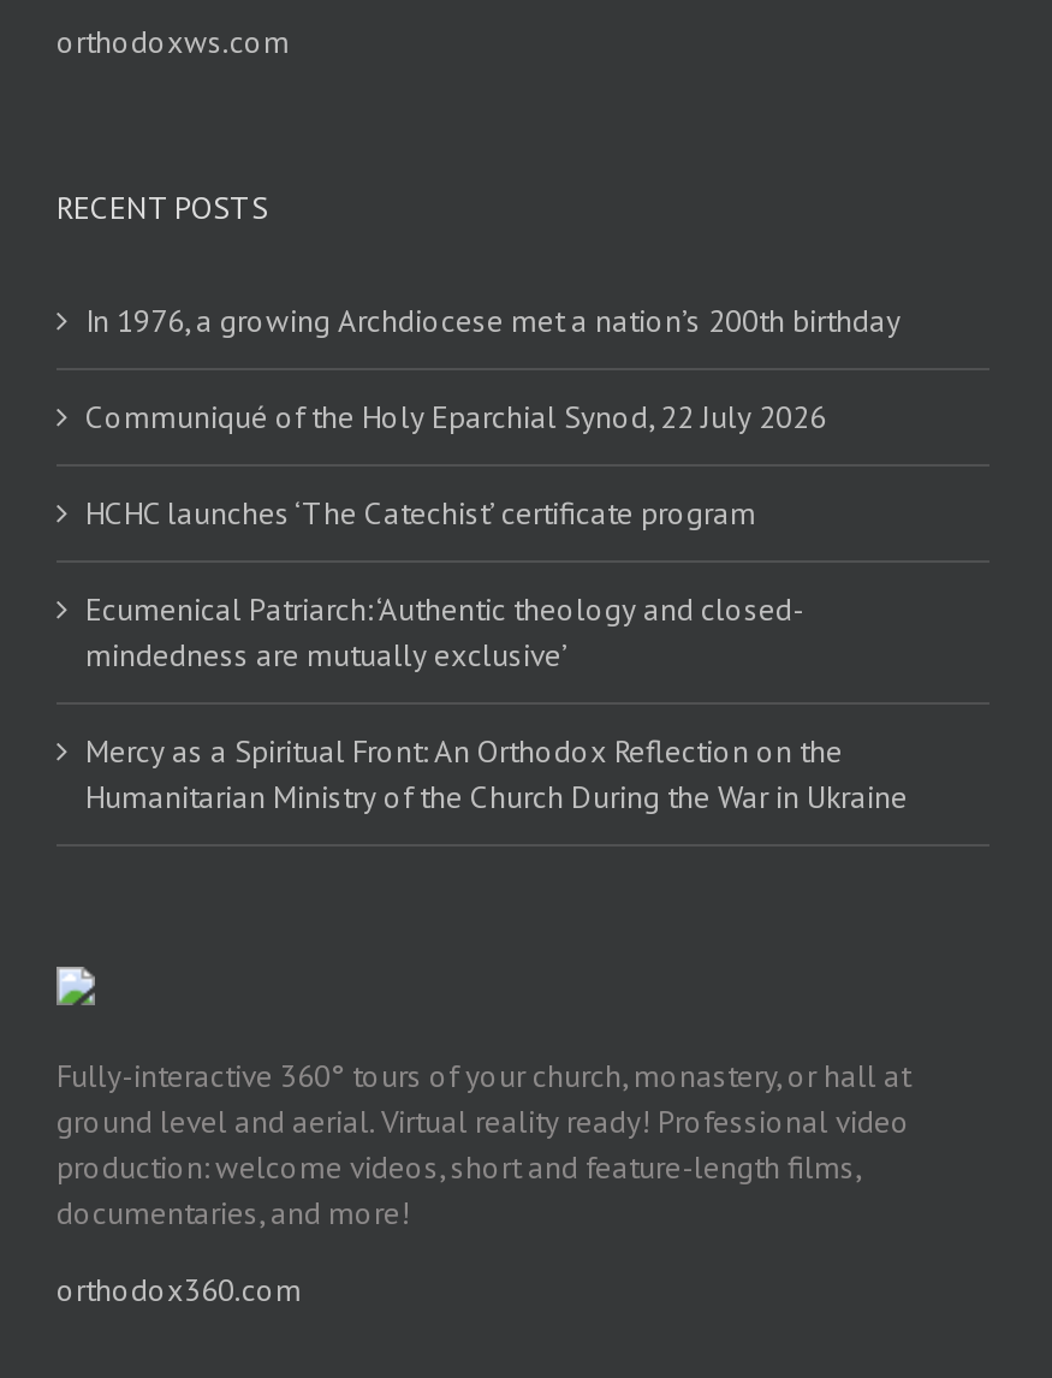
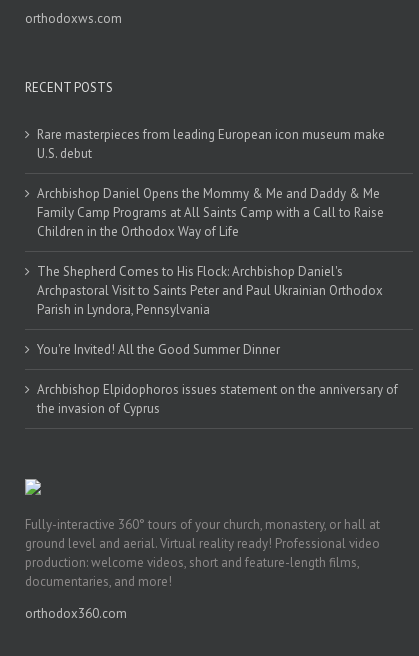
- In 1976, a growing Archdiocese met a nation’s 200th birthday
+ Rare masterpieces from leading European icon museum make
+ U.S. debut

- Communiqué of the Holy Eparchial Synod, 22 July 2026
+ Archbishop Daniel Opens the Mommy & Me and Daddy & Me
+ Family Camp Programs at All Saints Camp with a Call to Raise
+ Children in the Orthodox Way of Life

- HCHC launches ‘The Catechist’ certificate program
+ The Shepherd Comes to His Flock: Archbishop Daniel's
+ Archpastoral Visit to Saints Peter and Paul Ukrainian Orthodox
+ Parish in Lyndora, Pennsylvania

- Ecumenical Patriarch: ‘Authentic theology and closed-
- mindedness are mutually exclusive’
+ You're Invited! All the Good Summer Dinner

- Mercy as a Spiritual Front: An Orthodox Reflection on the
- Humanitarian Ministry of the Church During the War in Ukraine
+ Archbishop Elpidophoros issues statement on the anniversary of
+ the invasion of Cyprus
